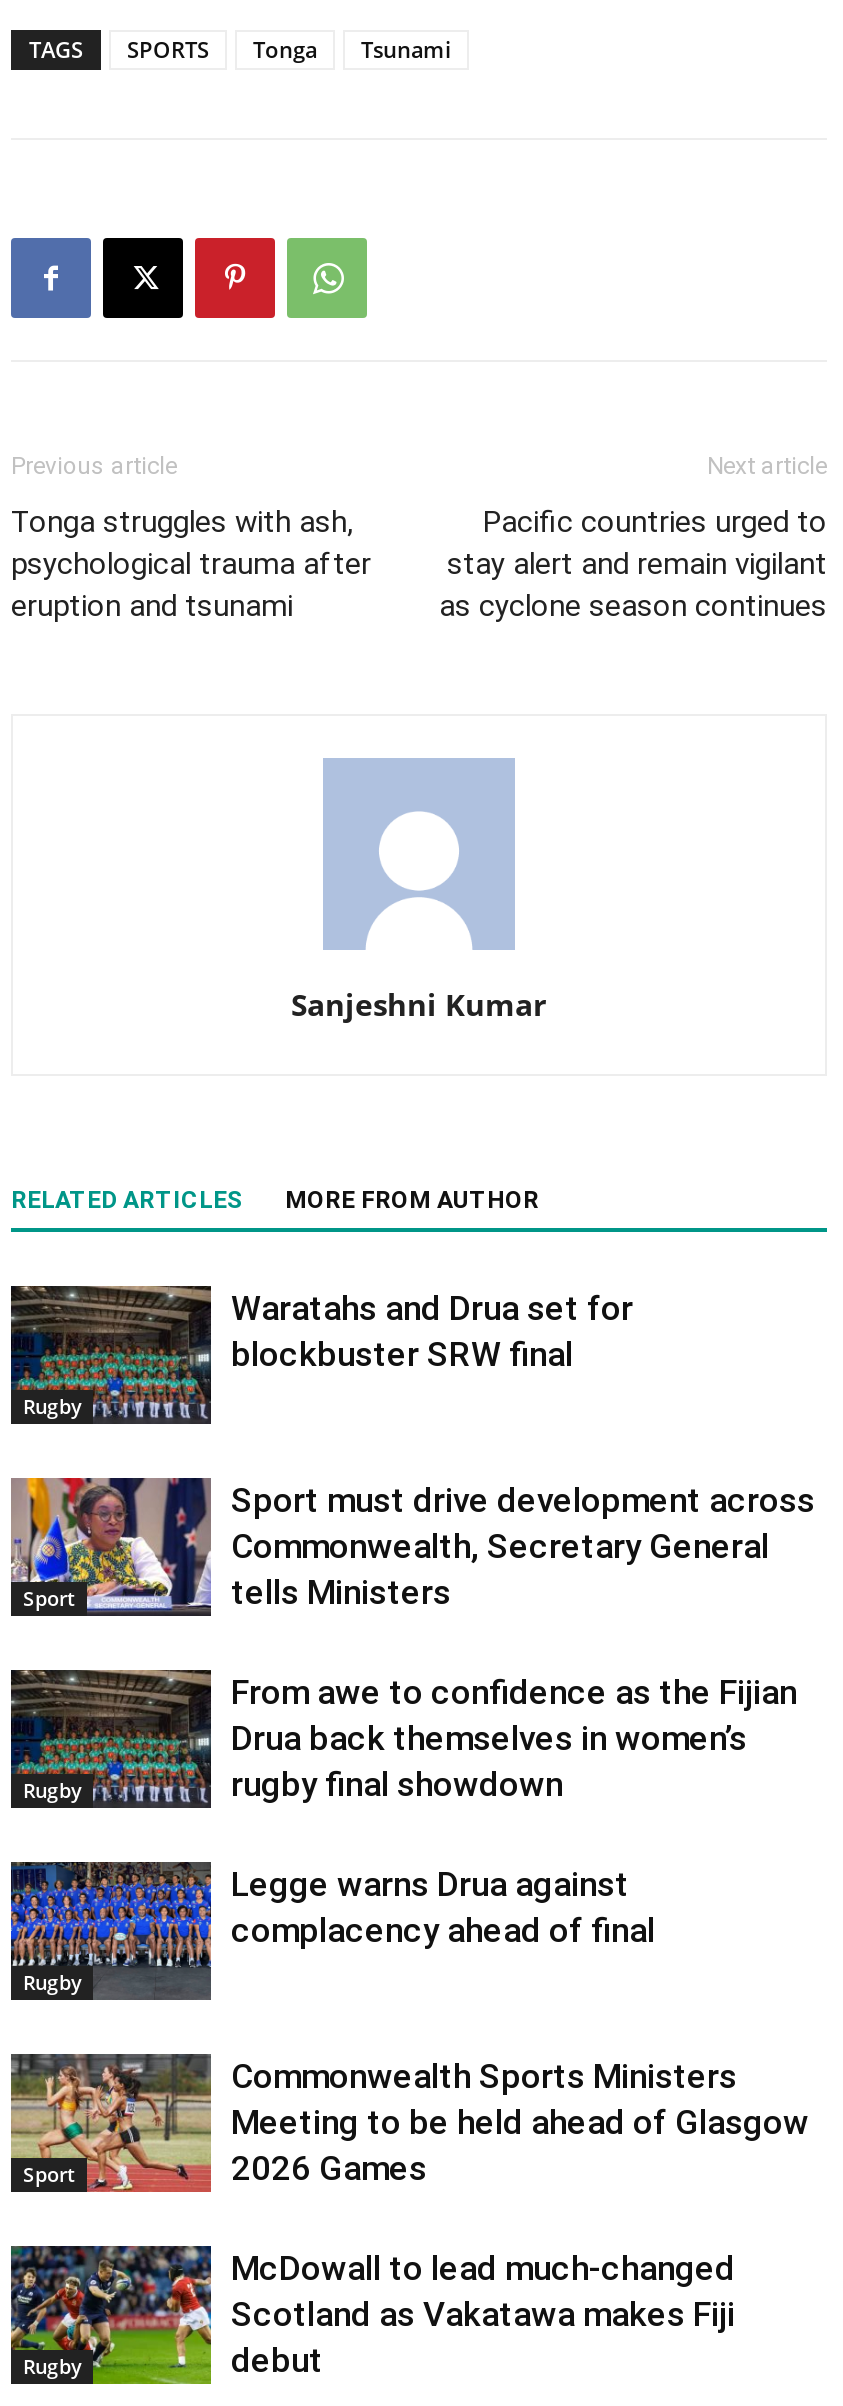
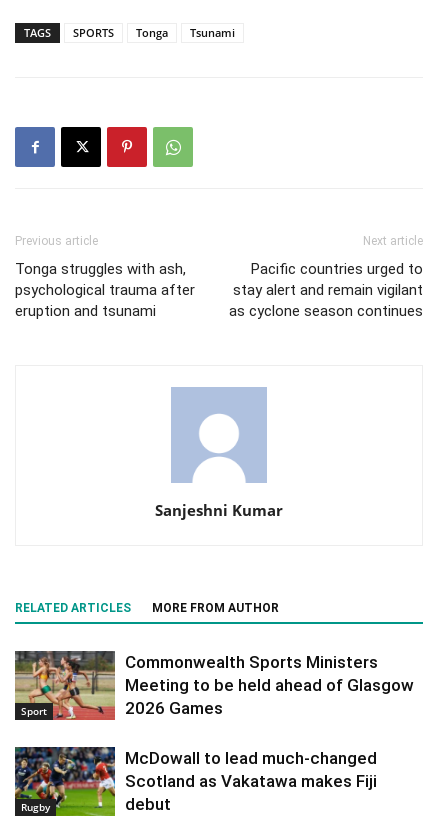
- [image]
- Rugby

- Waratahs and Drua set for
- blockbuster SRW final

- [image]
- Sport

- Sport must drive development across
- Commonwealth, Secretary General
- tells Ministers

- [image]
- Rugby

- From awe to confidence as the Fijian
- Drua back themselves in women’s
- rugby final showdown

- [image]
- Rugby

- Legge warns Drua against
- complacency ahead of final
